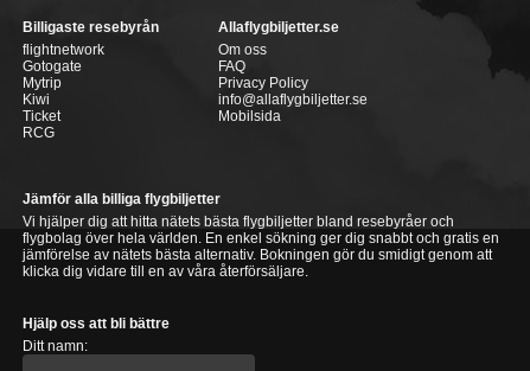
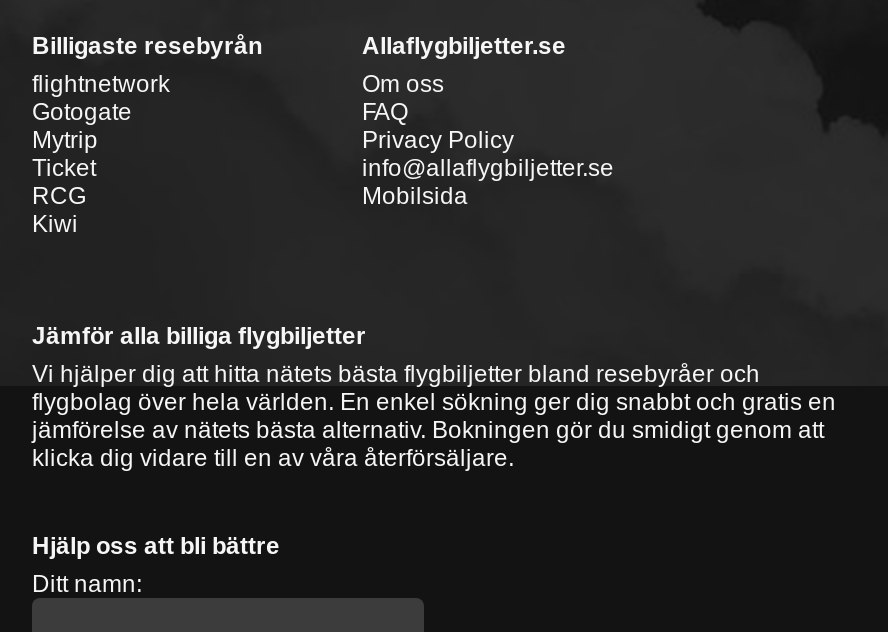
moved down: Kiwi
